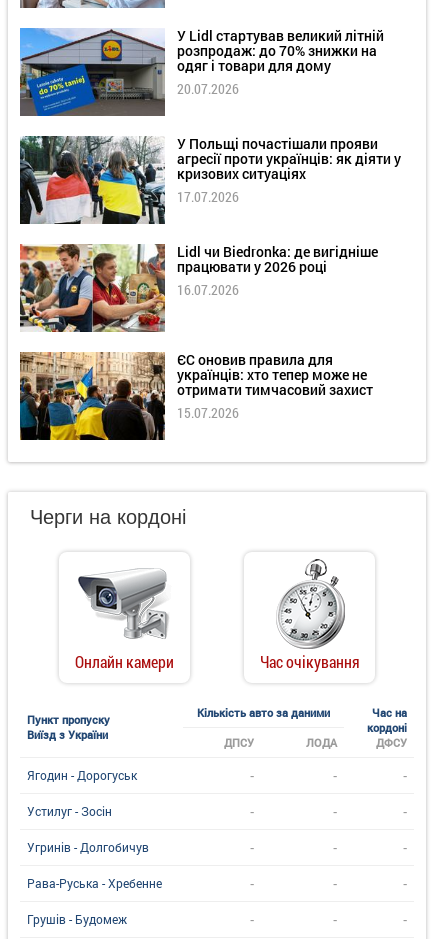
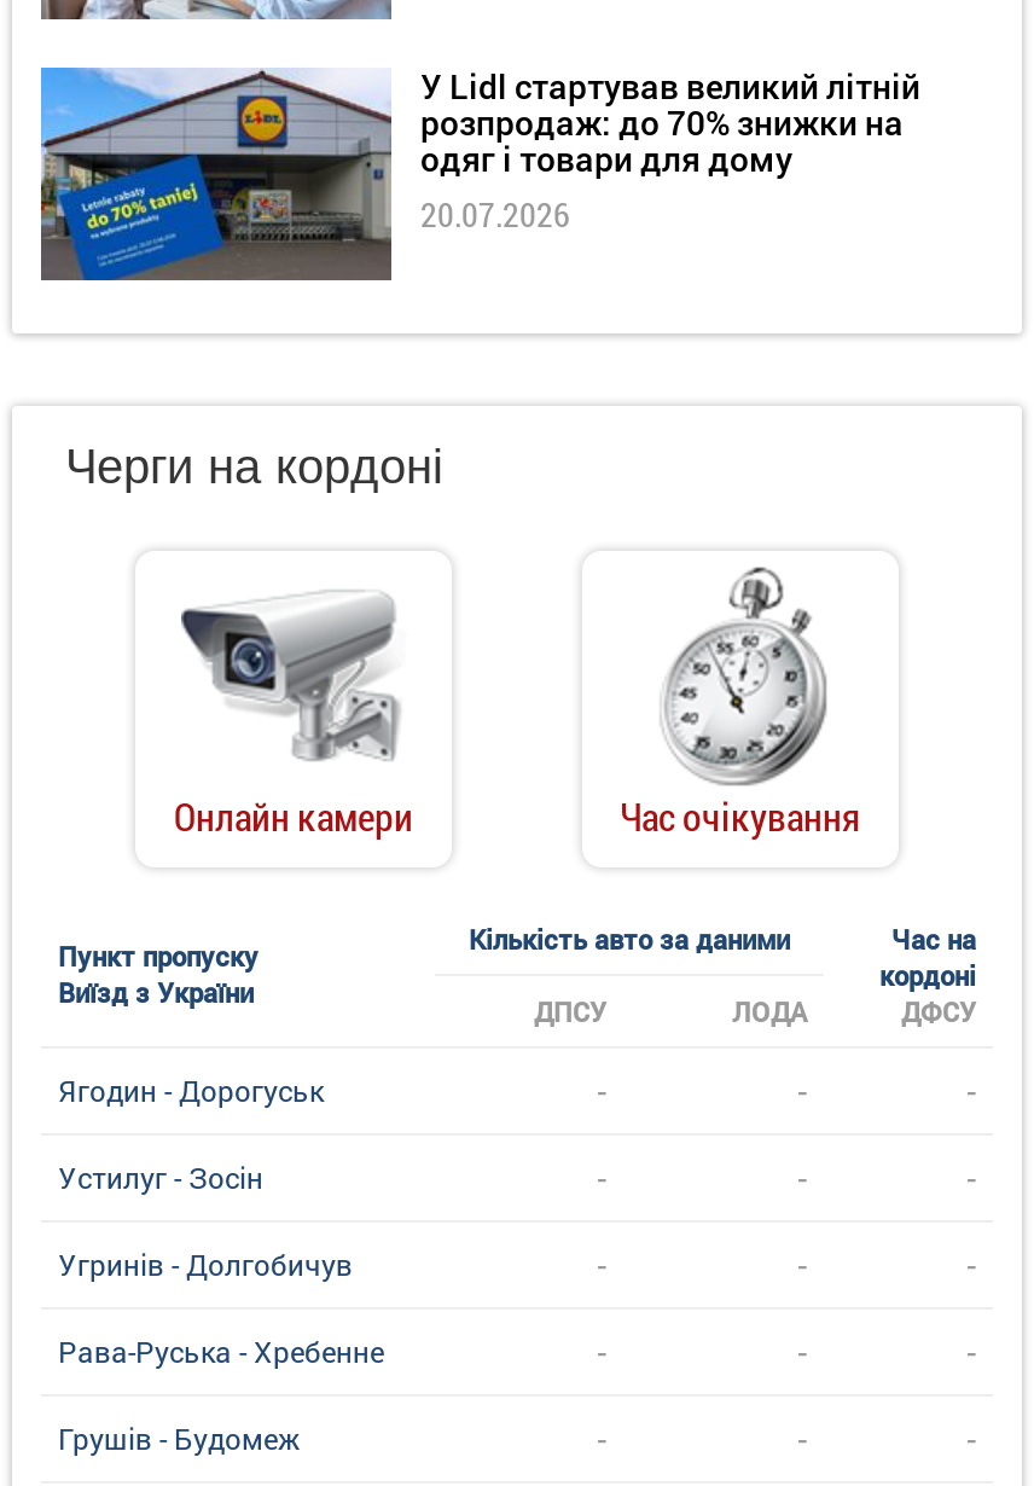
- [image]
- У Польщі почастішали прояви
- агресії проти українців: як діяти у
- кризових ситуаціях
- 17.07.2026
- Lidl чи Biedronka: де вигідніше
- працювати у 2026 році
- 16.07.2026

- [image]
- ЄС оновив правила для
- українців: хто тепер може не
- отримати тимчасовий захист
- 15.07.2026

- [image]
